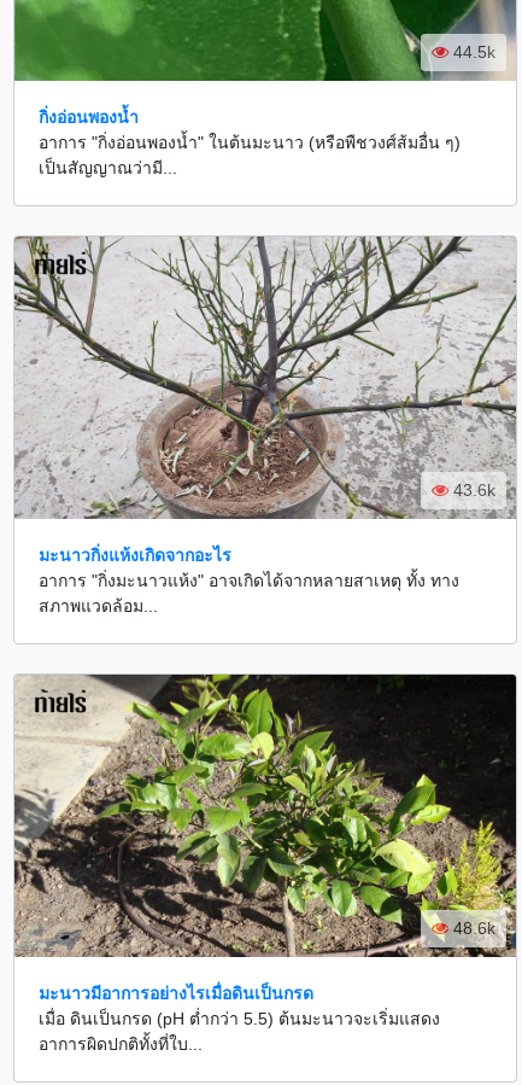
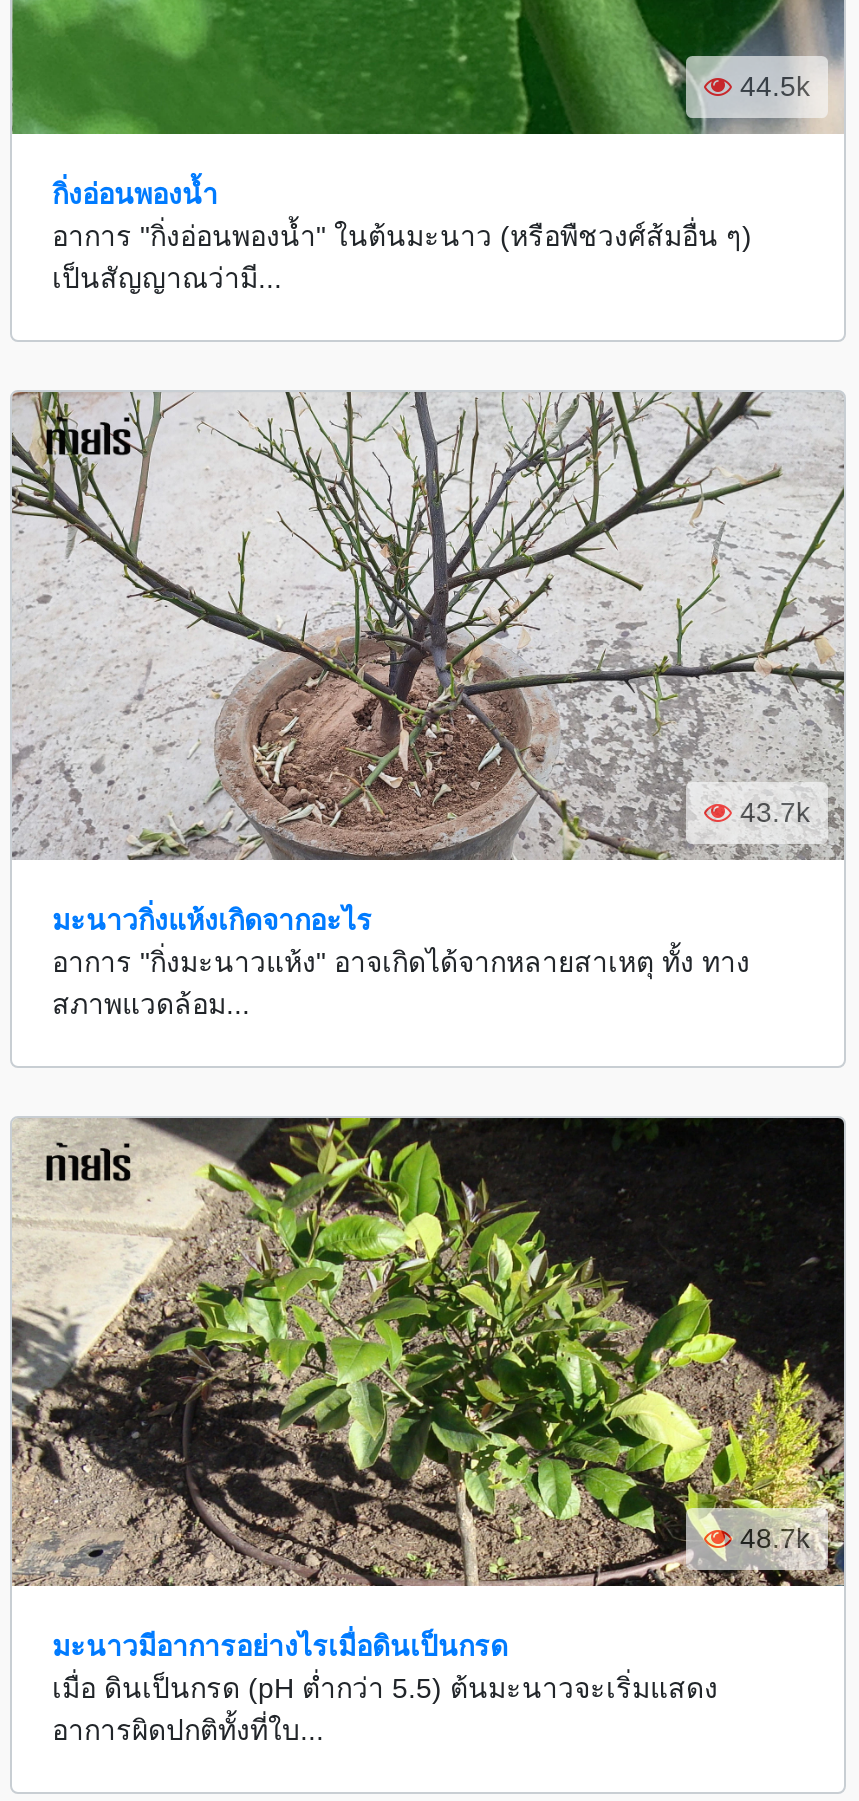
- 43.6k
+ 43.7k

- 48.6k
+ 48.7k
